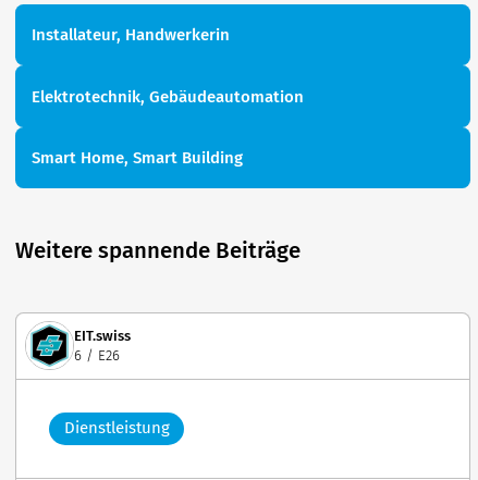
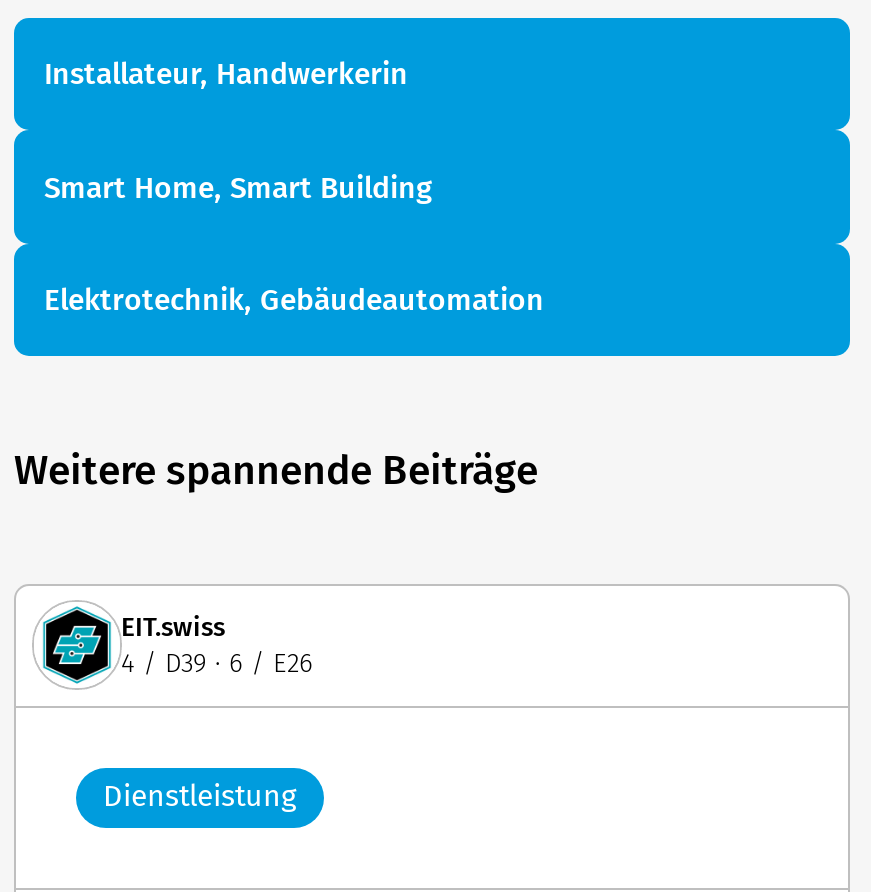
moved down: Elektrotechnik, Gebäudeautomation

moved up: Smart Home, Smart Building

- 6 / E26
+ 4 / D39 · 6 / E26
